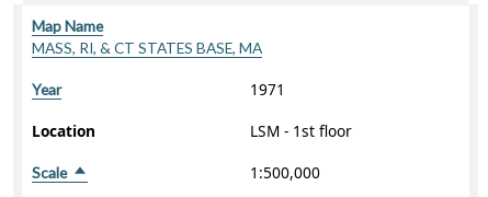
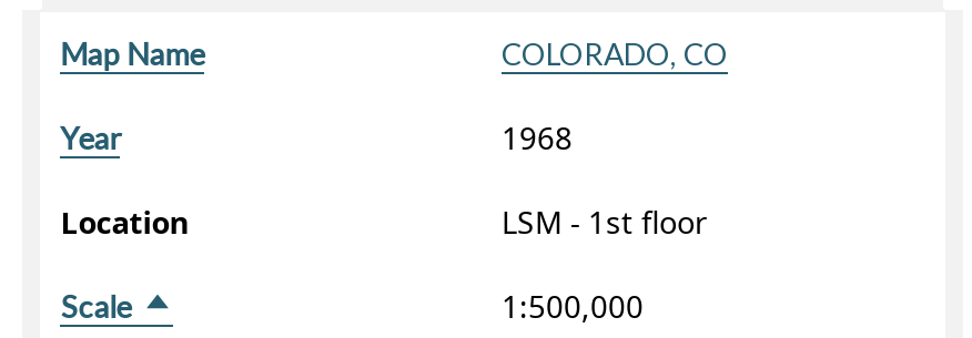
- MASS, RI, & CT STATES BASE, MA
+ COLORADO, CO

- 1971
+ 1968
